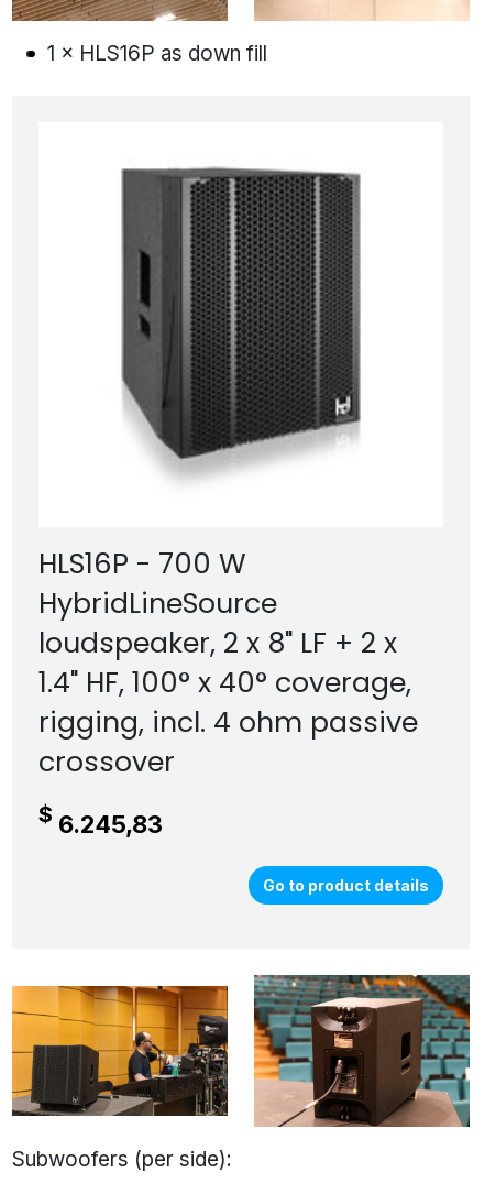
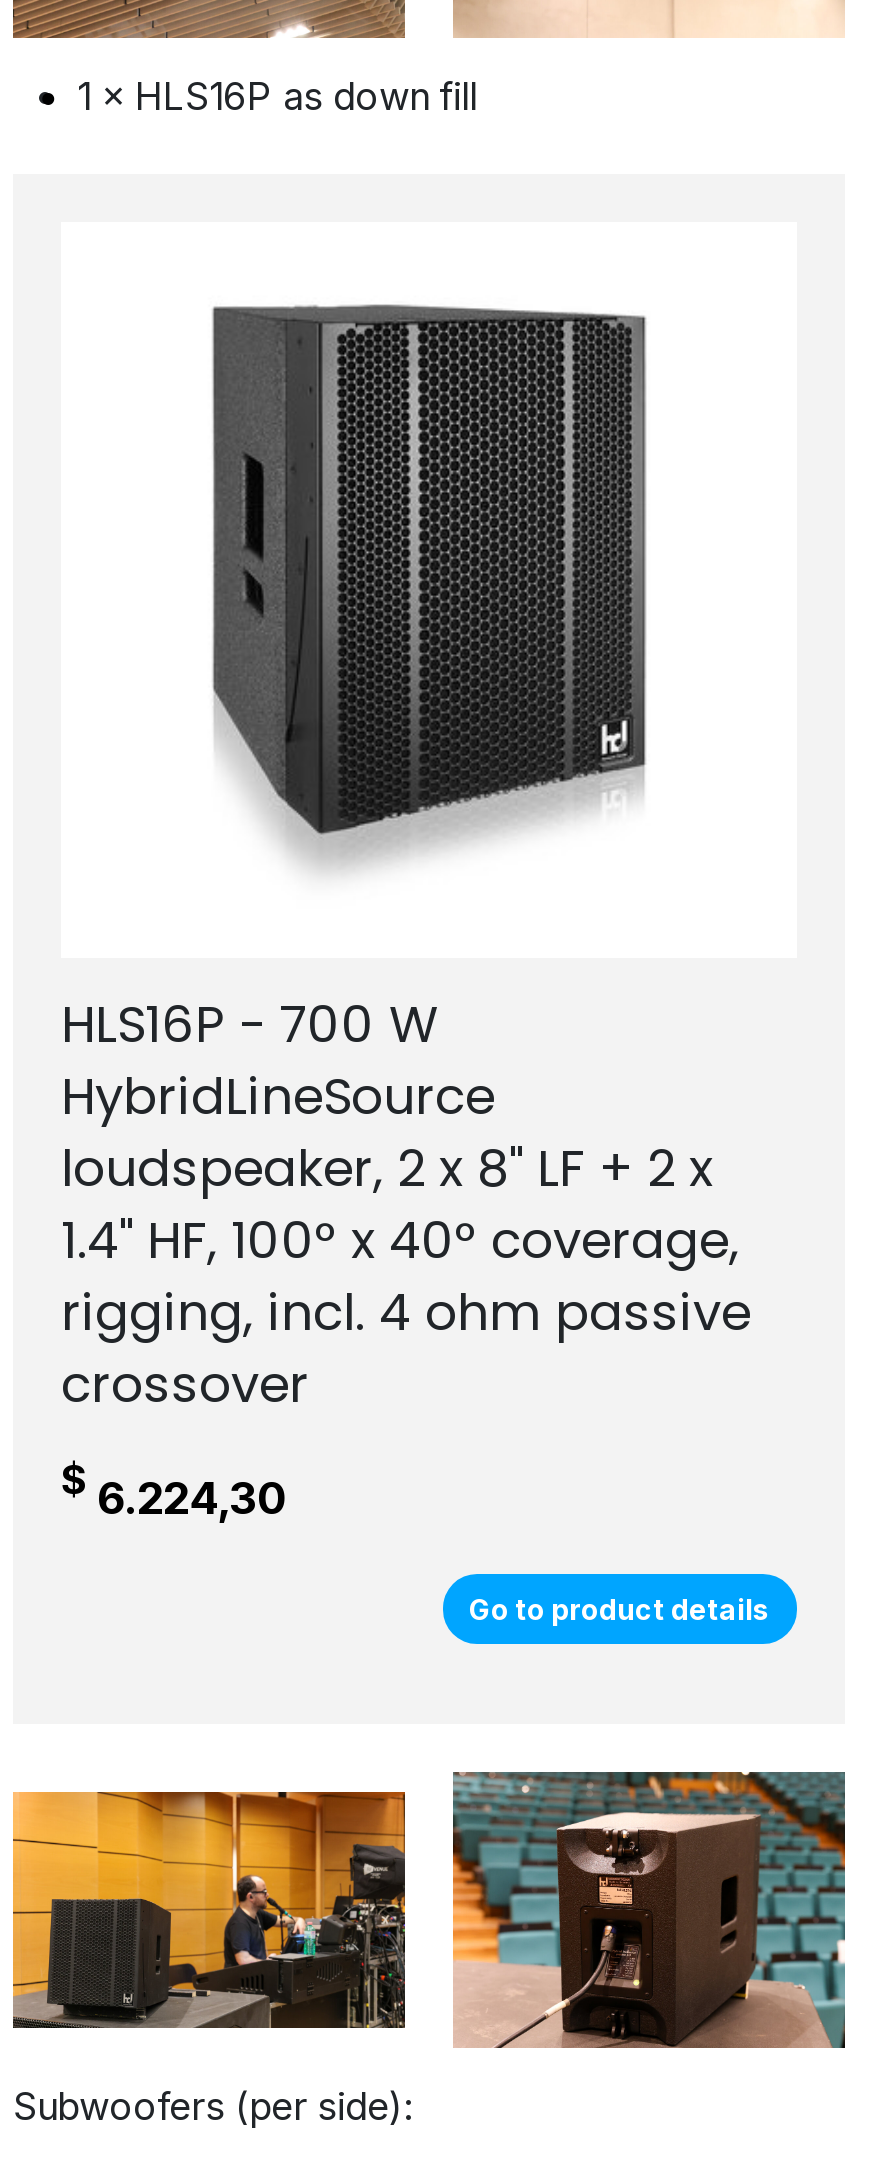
- $6.245,83
+ $6.224,30
